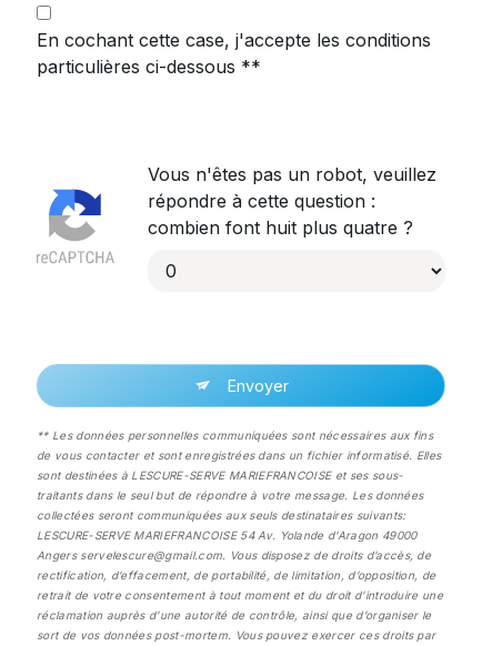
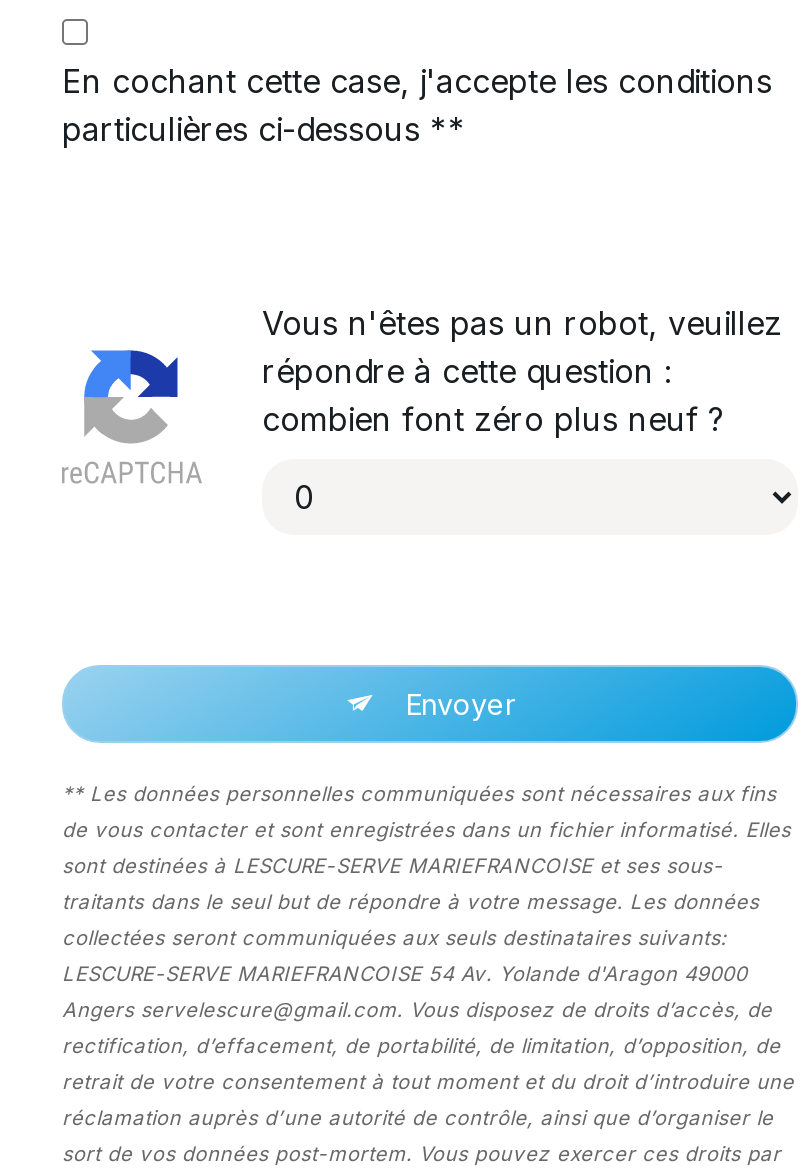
- combien font huit plus quatre ?
+ combien font zéro plus neuf ?
